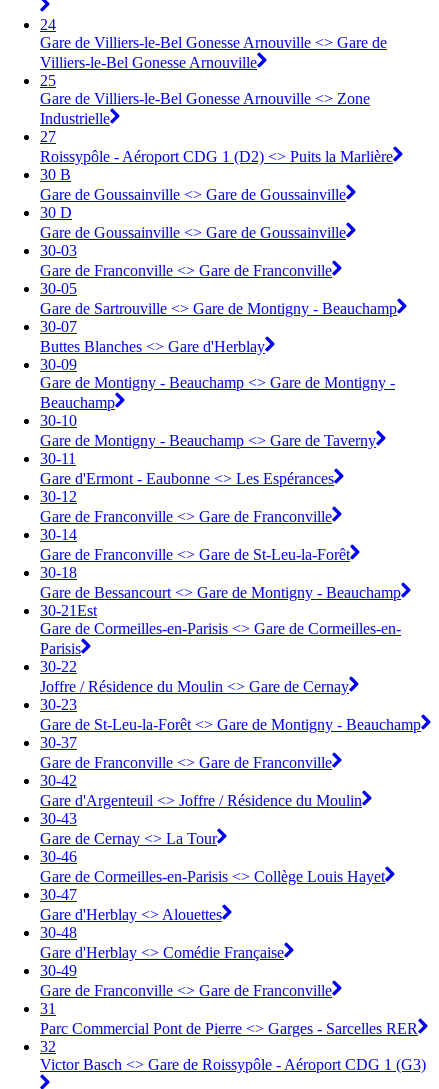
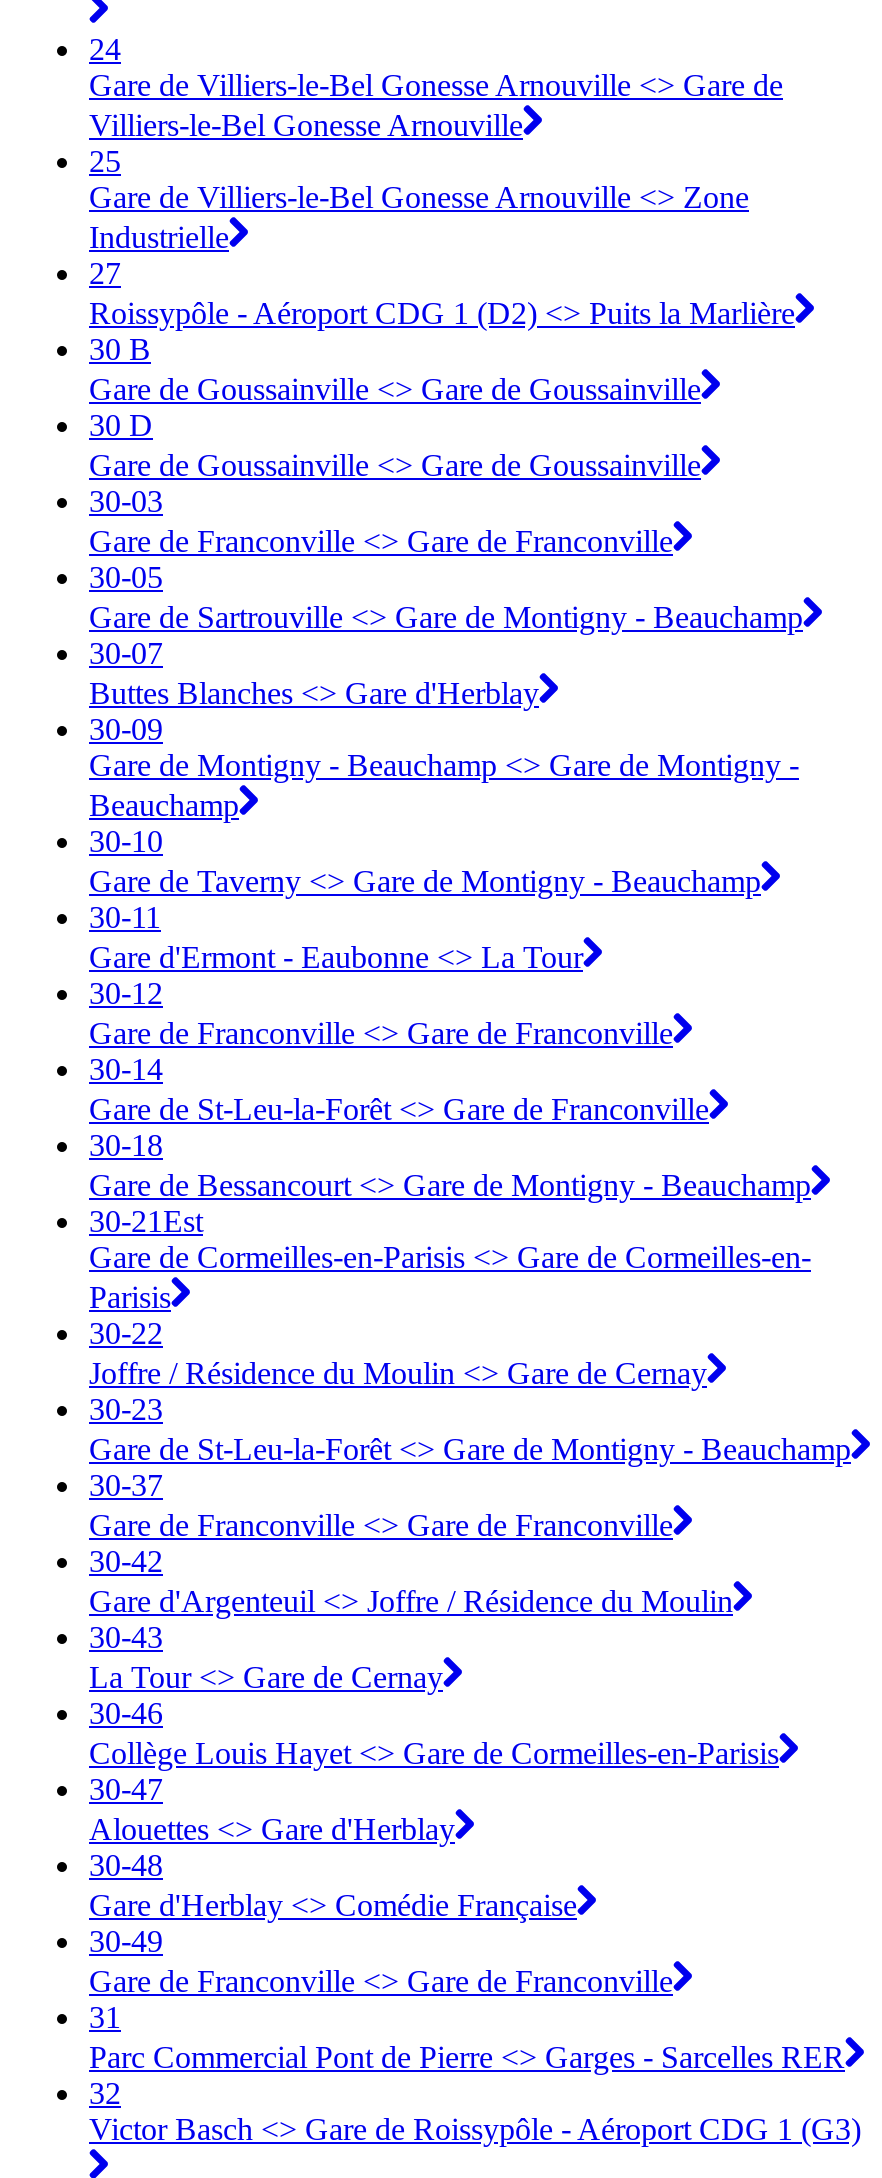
- Gare de Montigny - Beauchamp <> ︎Gare de Taverny
+ Gare de Taverny <> ︎Gare de Montigny - Beauchamp

- Gare d'Ermont - Eaubonne <> ︎Les Espérances
+ Gare d'Ermont - Eaubonne <> ︎La Tour

- Gare de Franconville <> ︎Gare de St-Leu-la-Forêt
+ Gare de St-Leu-la-Forêt <> ︎Gare de Franconville

- Gare de Cernay <> ︎La Tour
+ La Tour <> ︎Gare de Cernay

- Gare de Cormeilles-en-Parisis <> ︎Collège Louis Hayet
+ Collège Louis Hayet <> ︎Gare de Cormeilles-en-Parisis

- Gare d'Herblay <> ︎Alouettes
+ Alouettes <> ︎Gare d'Herblay
